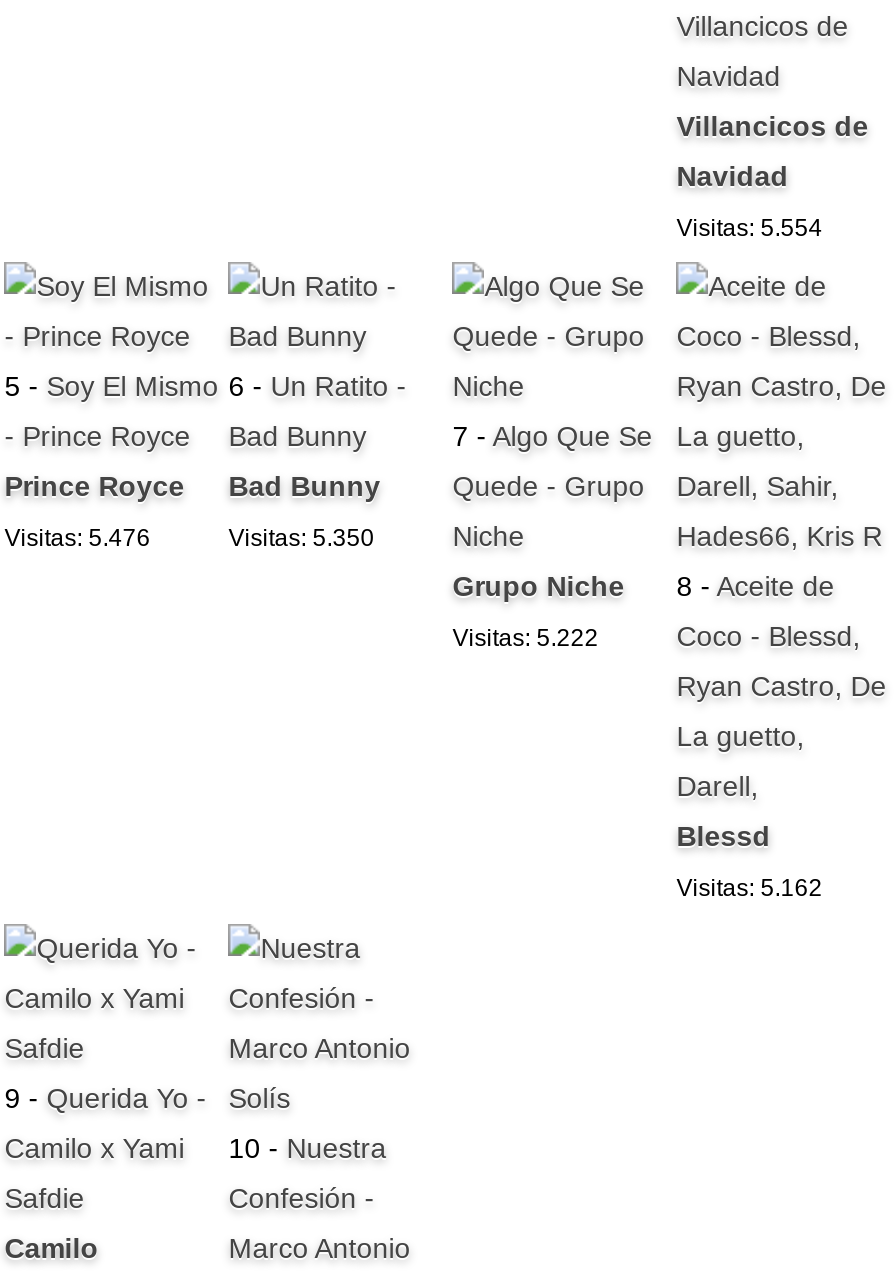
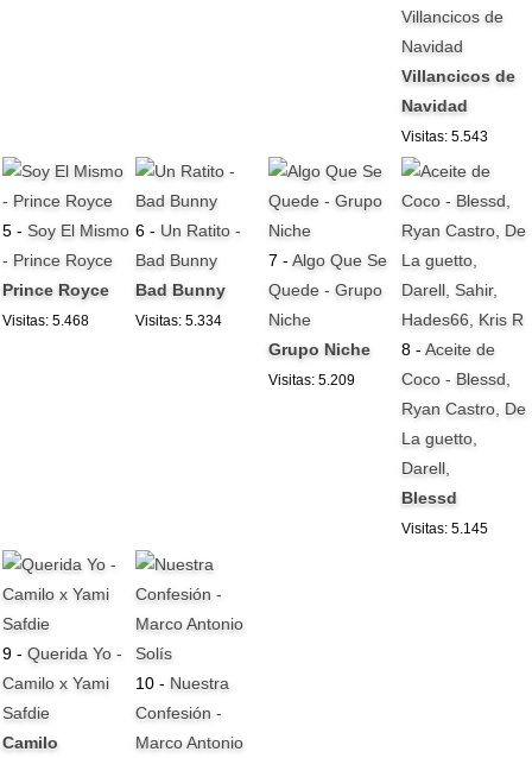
- Visitas: 5.554
+ Visitas: 5.543

- Visitas: 5.476
+ Visitas: 5.468

- Visitas: 5.350
+ Visitas: 5.334

- Visitas: 5.222
+ Visitas: 5.209

- Visitas: 5.162
+ Visitas: 5.145
